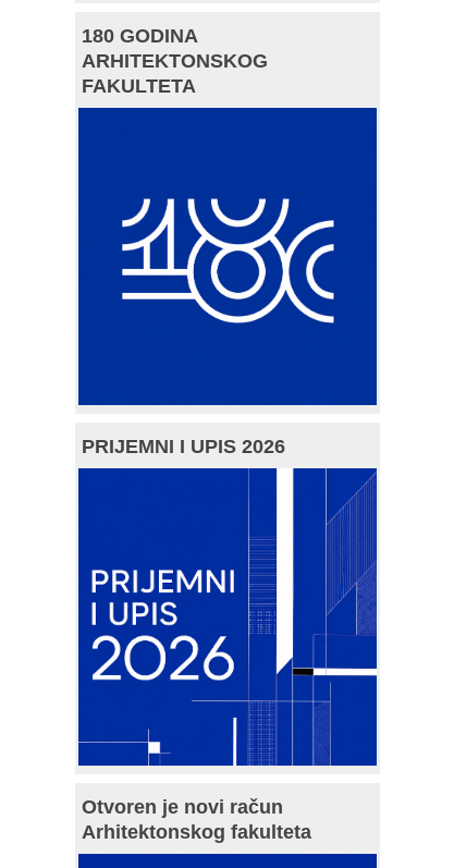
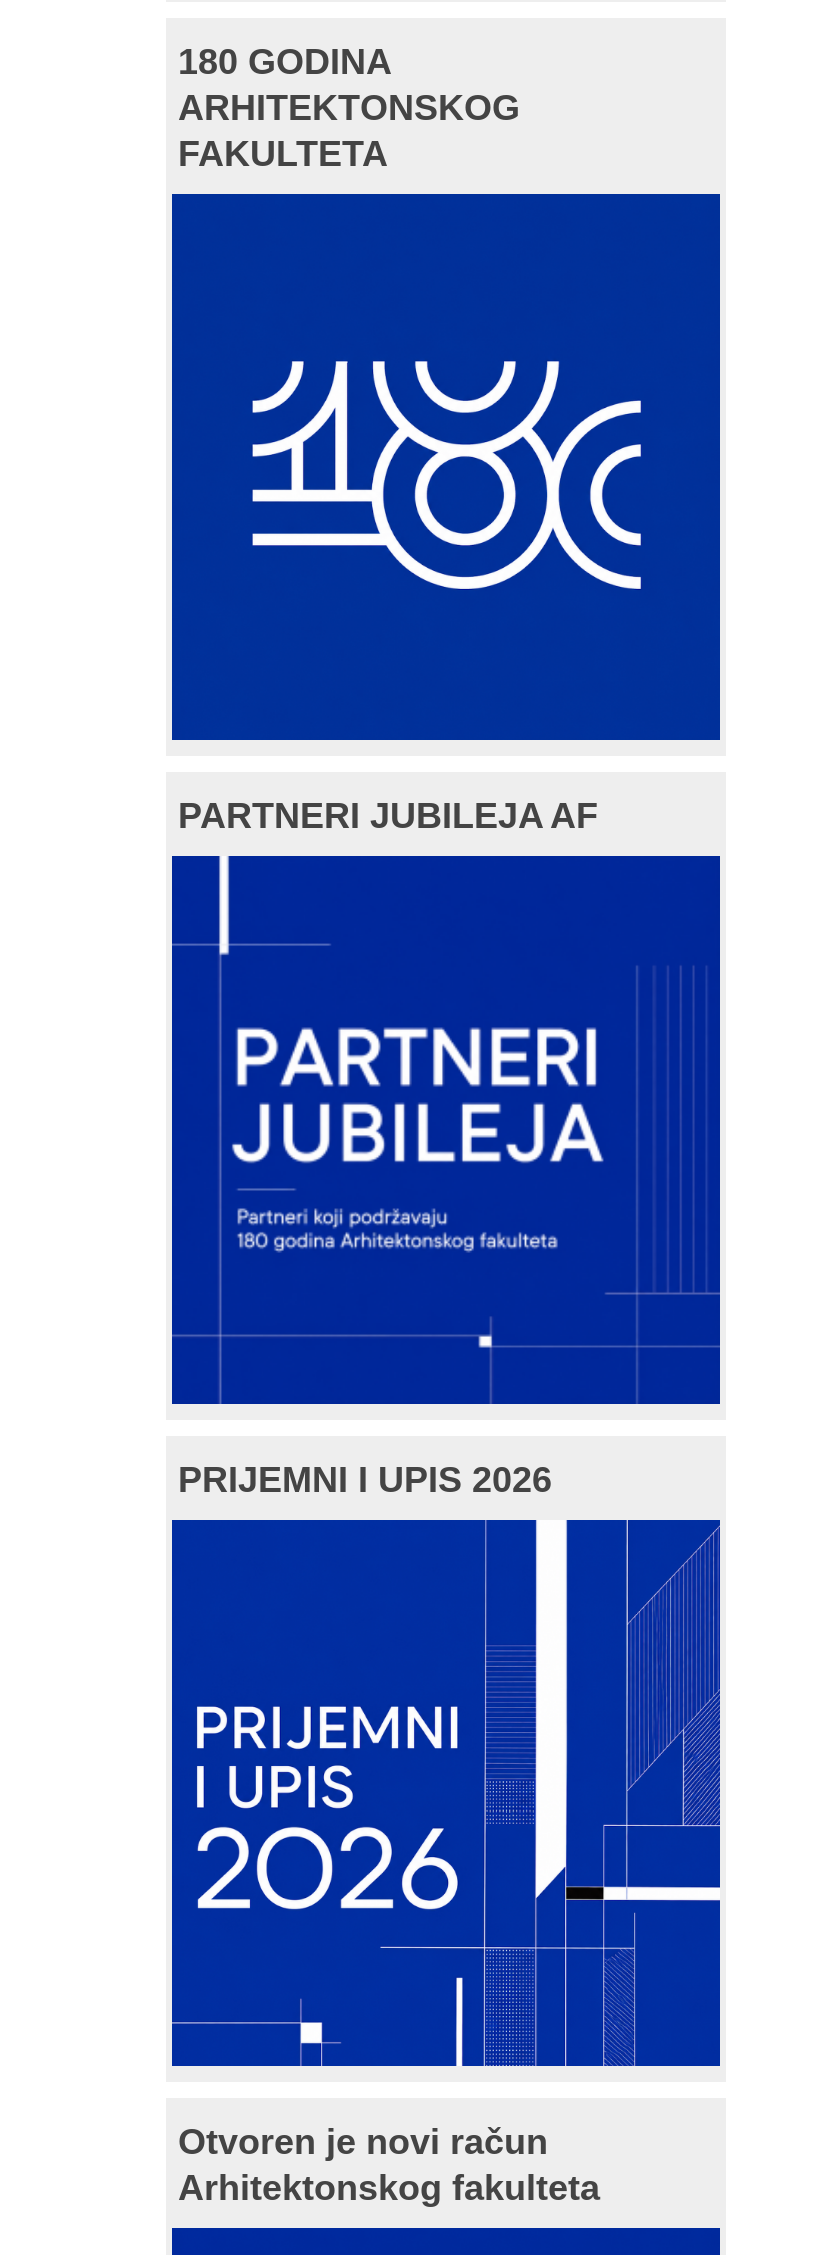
+ PARTNERI JUBILEJA AF

+ [image]
